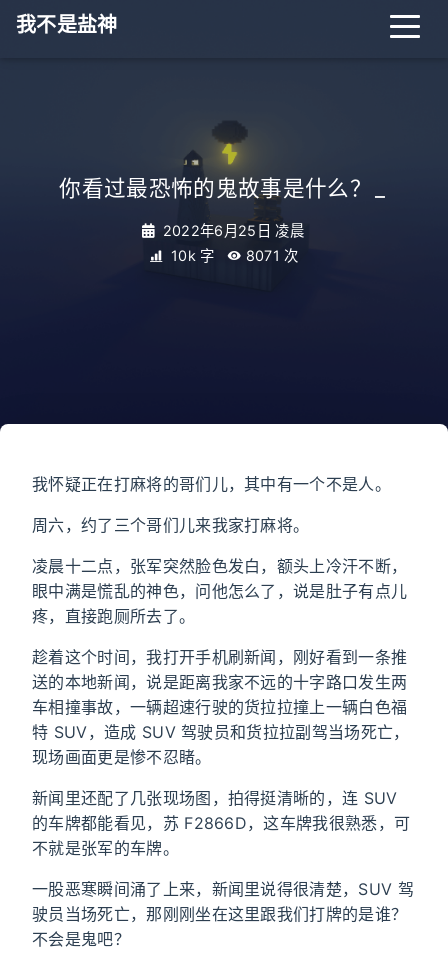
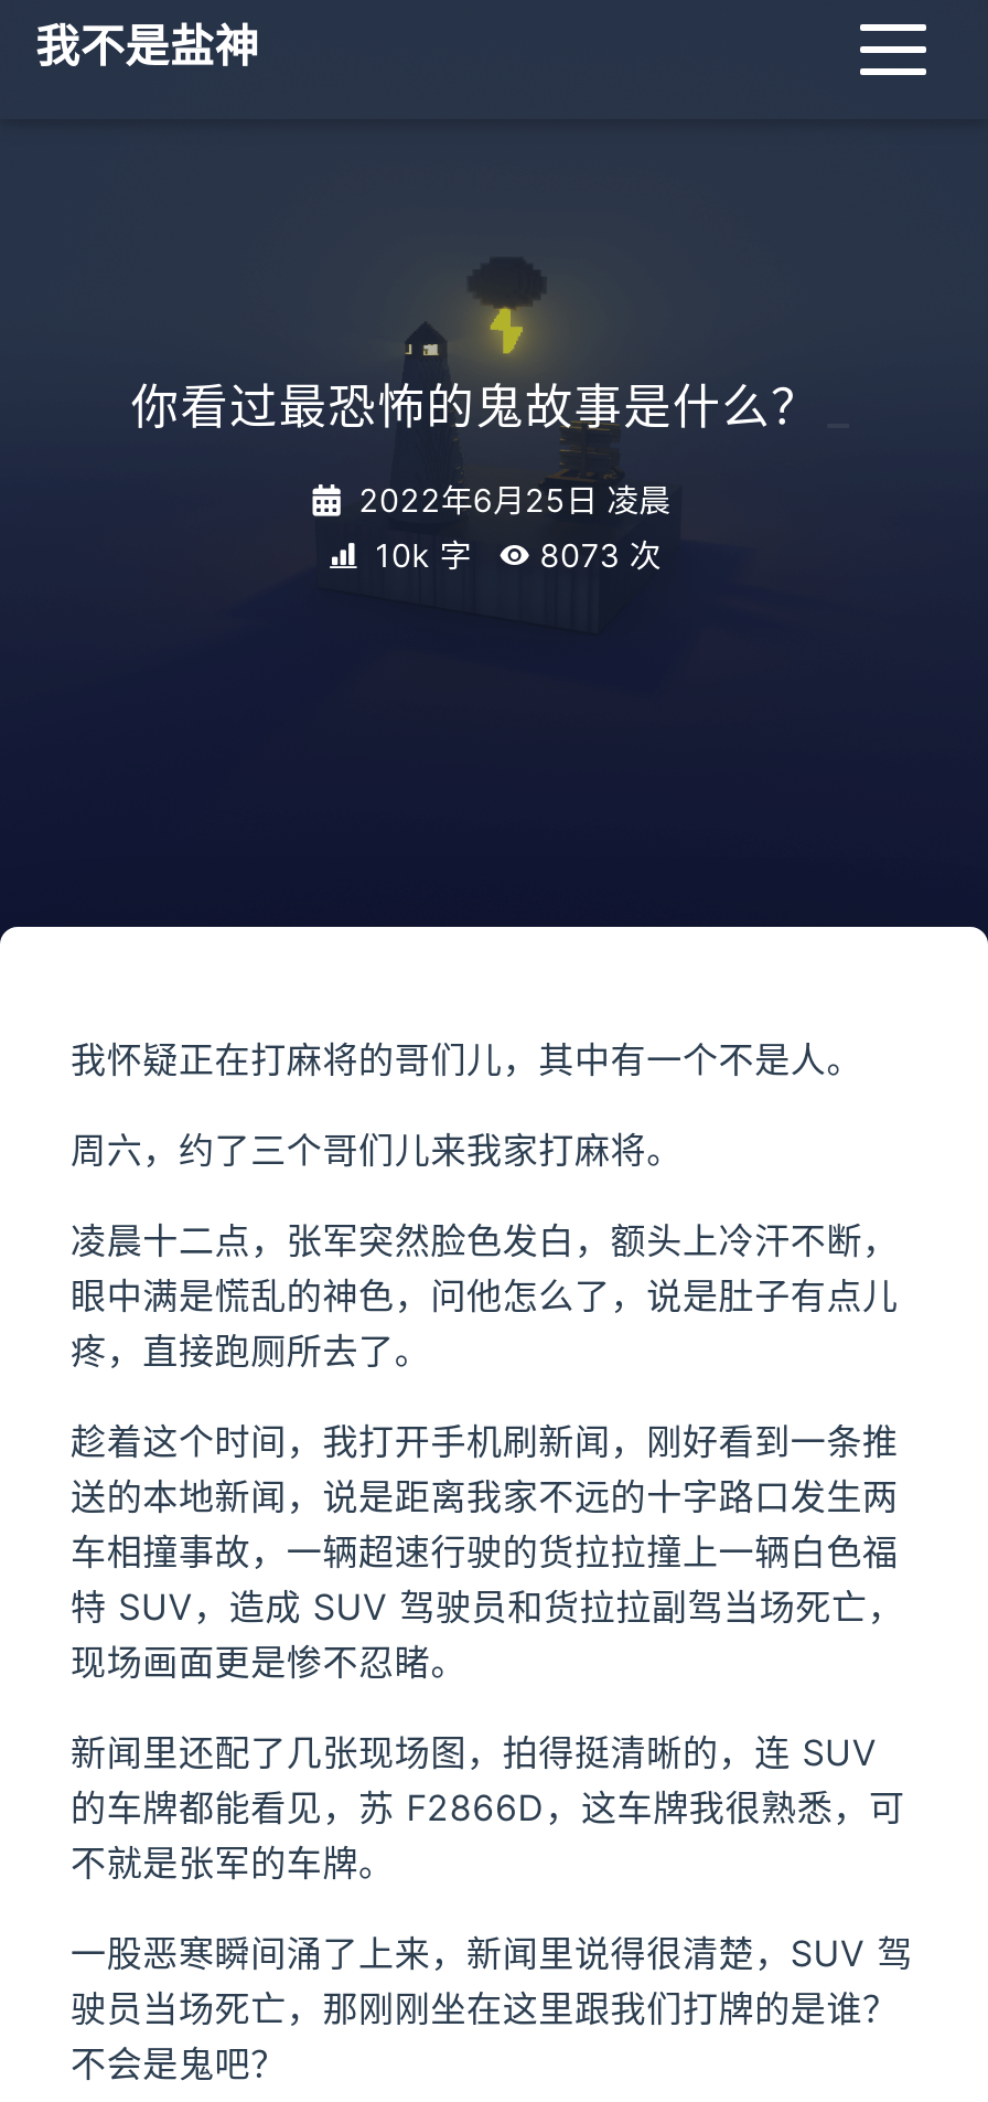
- 10k 字 8071次
+ 10k 字 8073次
